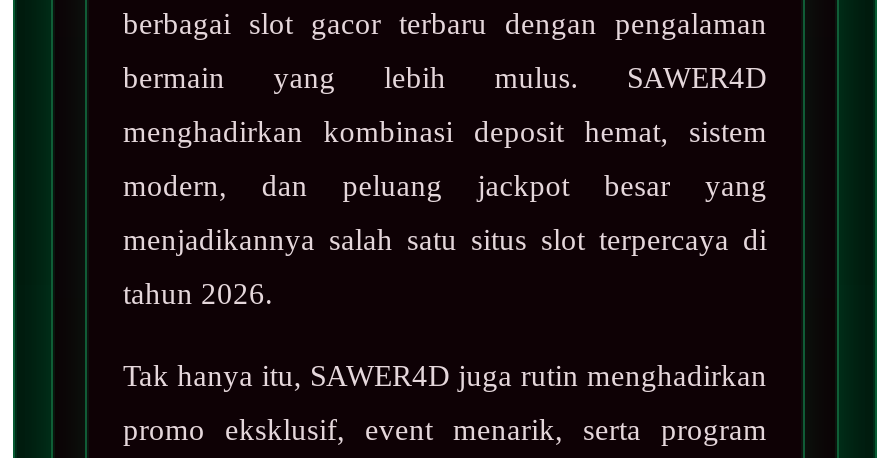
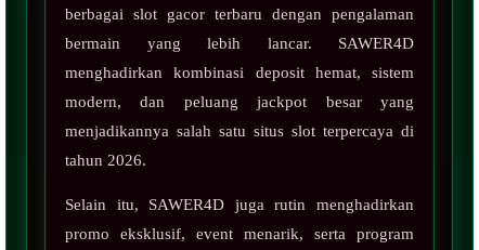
- bermain yang lebih mulus. SAWER4D
+ bermain yang lebih lancar. SAWER4D

- Tak hanya itu, SAWER4D juga rutin menghadirkan
+ Selain itu, SAWER4D juga rutin menghadirkan
